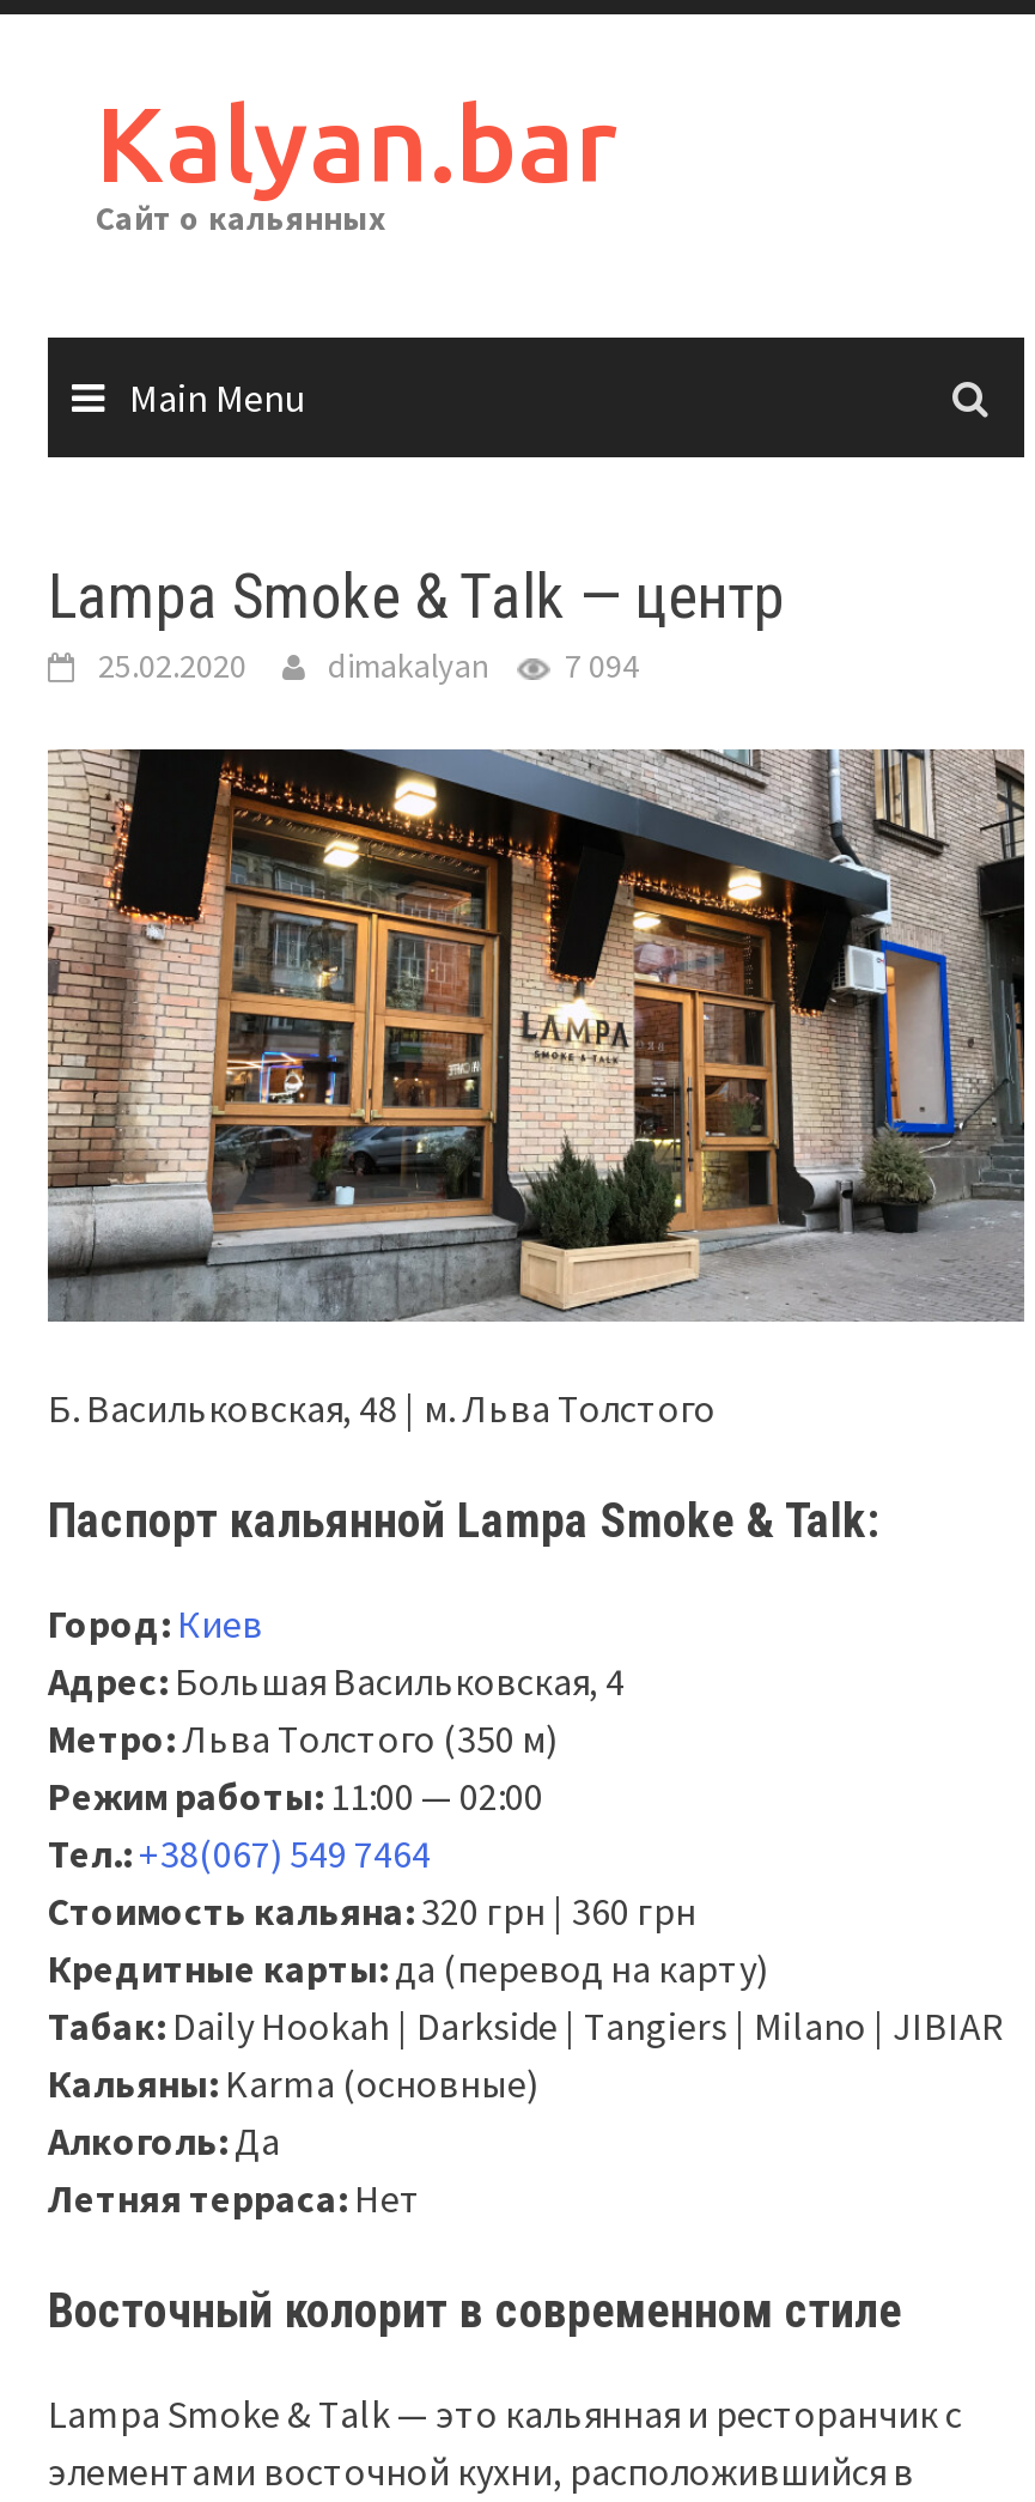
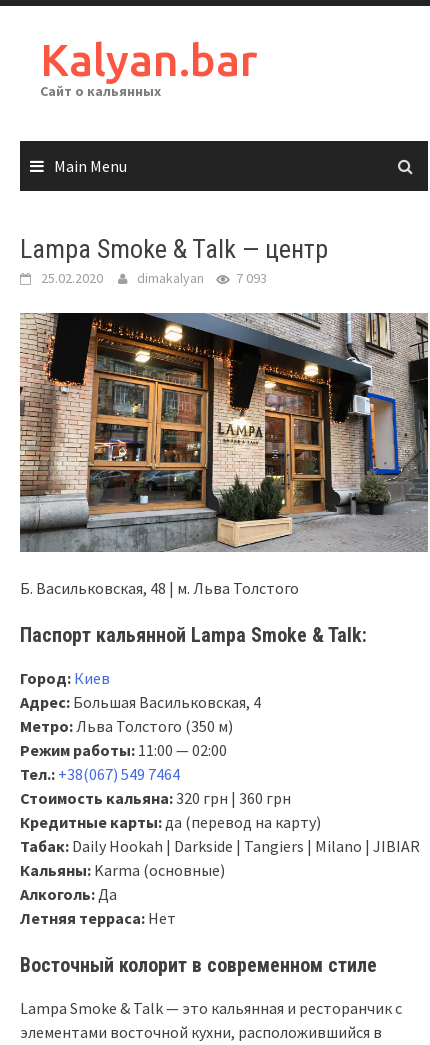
- 25.02.2020 dimakalyan 7 094
+ 25.02.2020 dimakalyan 7 093
